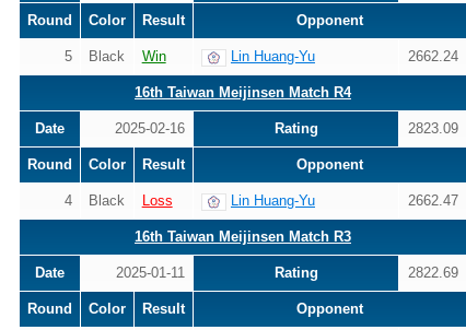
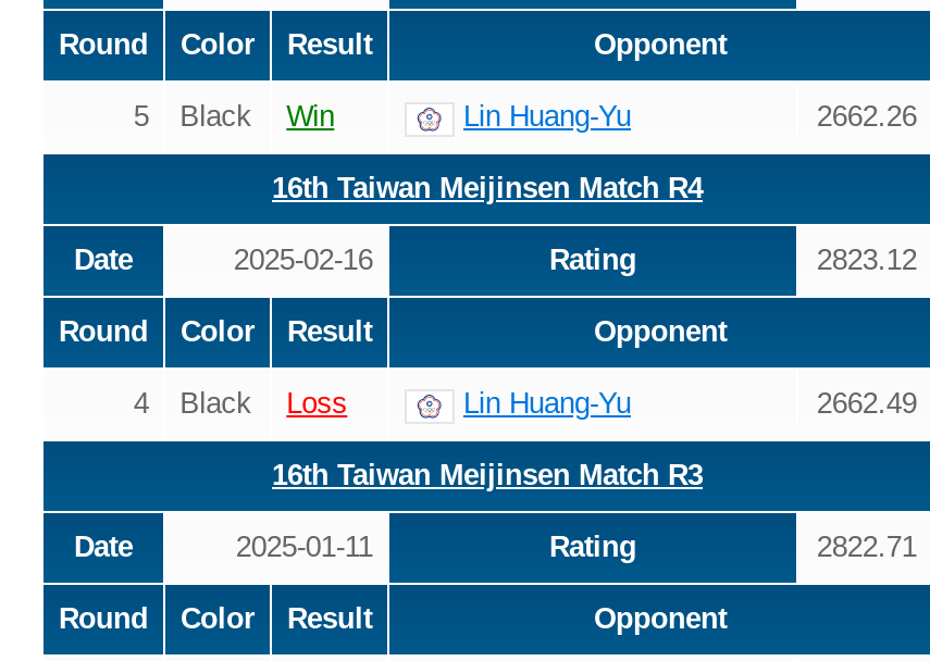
- 2662.24
+ 2662.26

- 2823.09
+ 2823.12

- 2662.47
+ 2662.49

- 2822.69
+ 2822.71
